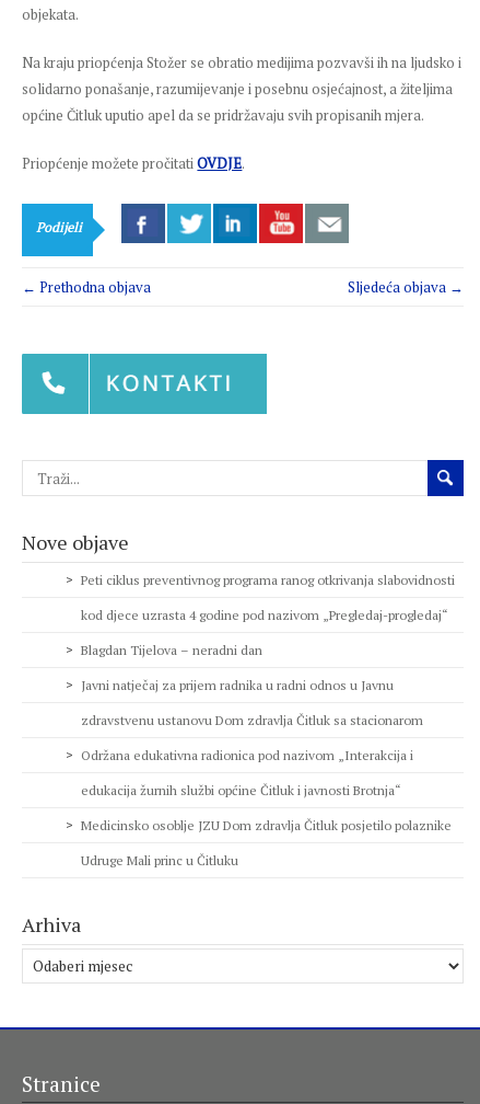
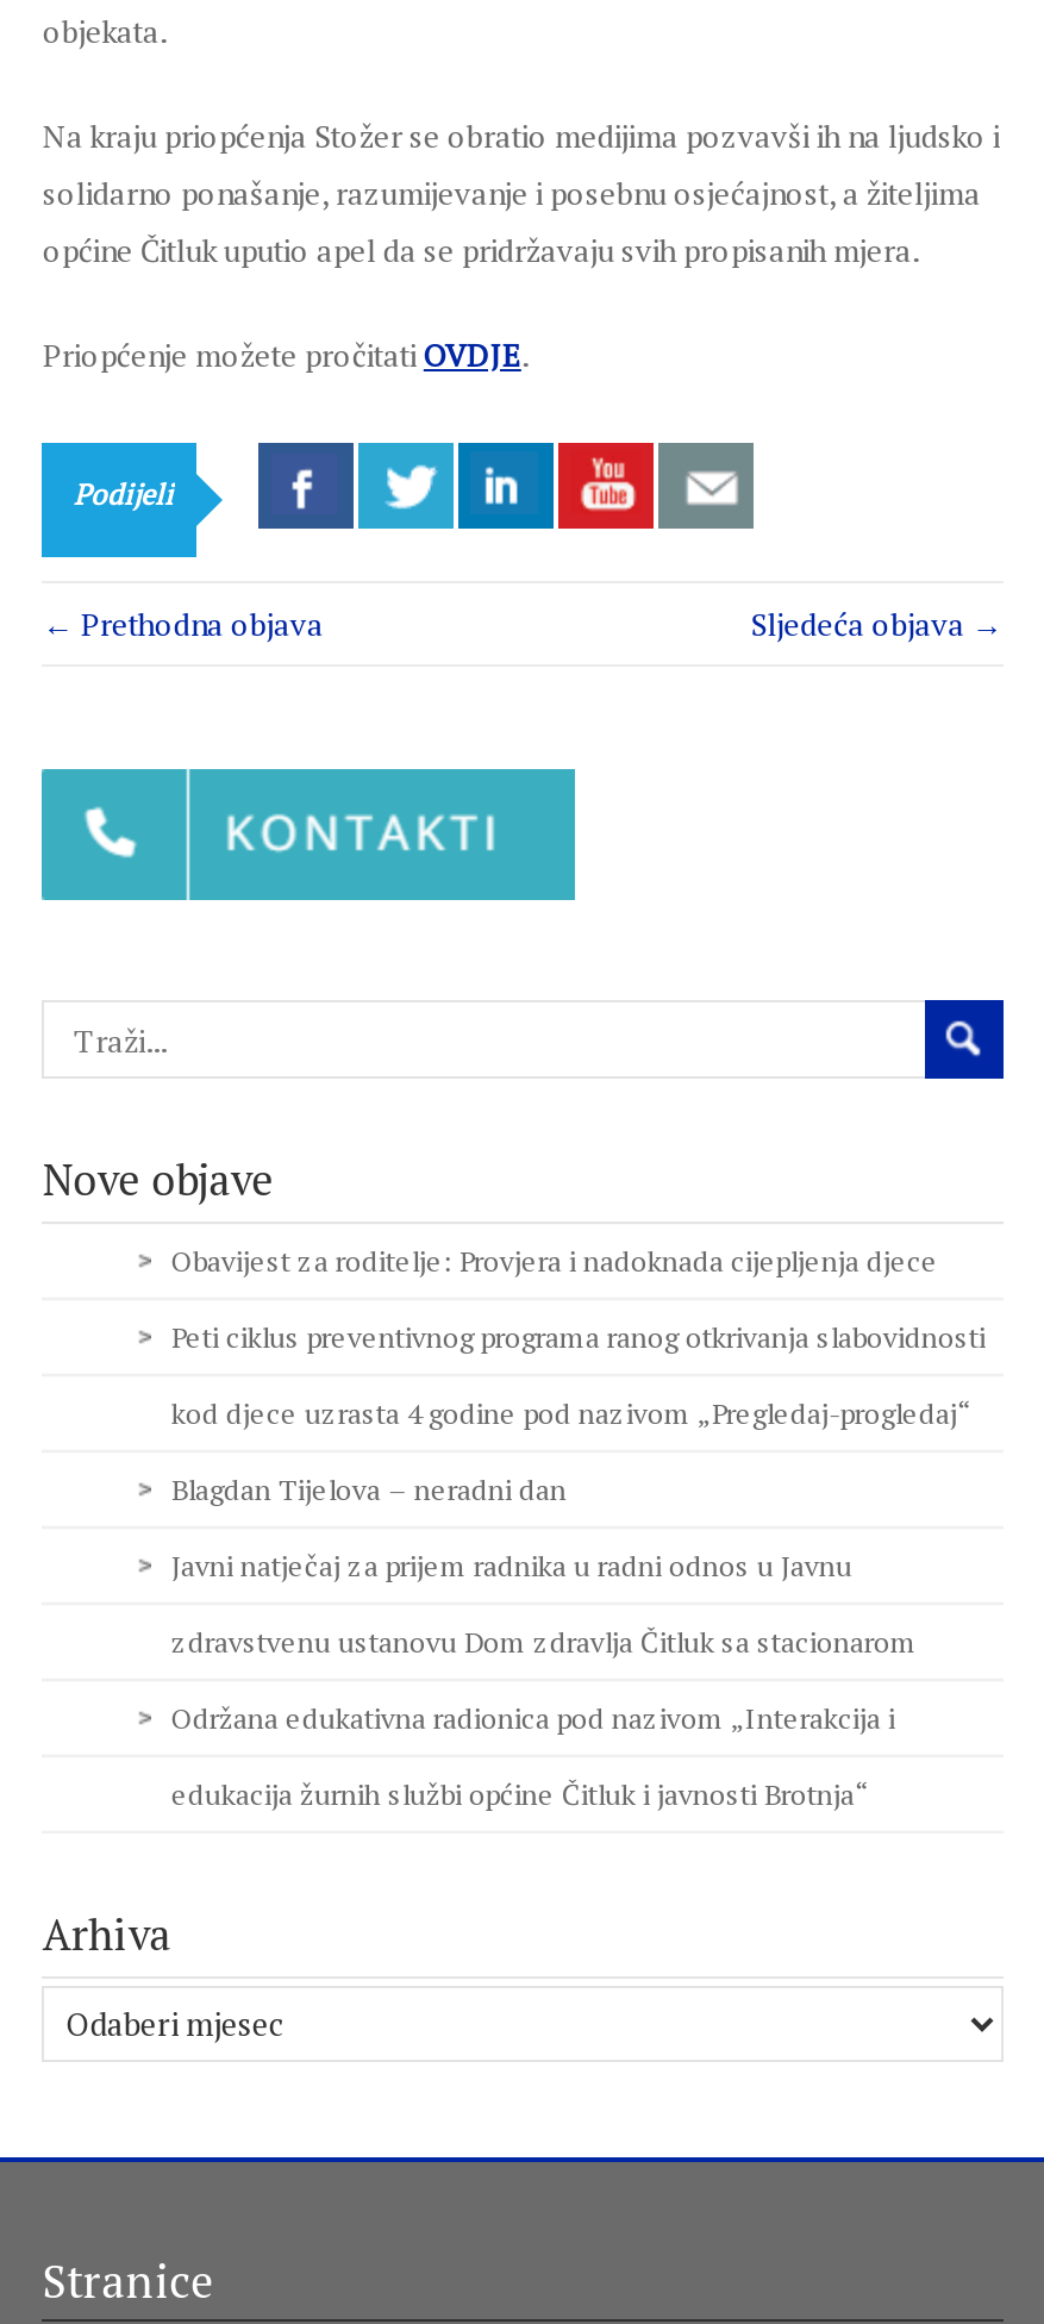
+ Obavijest za roditelje: Provjera i nadoknada cijepljenja djece

moved down: Peti ciklus preventivnog programa ranog otkrivanja slabovidnosti | kod djece uzrasta 4 godine pod nazivom „Pregledaj-progledaj“ | Blagdan Tijelova – neradni dan | Javni natječaj za prijem radnika u radni odnos u Javnu | zdravstvenu ustanovu Dom zdravlja Čitluk sa stacionarom | Održana edukativna radionica pod nazivom „Interakcija i | edukacija žurnih službi općine Čitluk i javnosti Brotnja“

- Medicinsko osoblje JZU Dom zdravlja Čitluk posjetilo polaznike
- Udruge Mali princ u Čitluku
